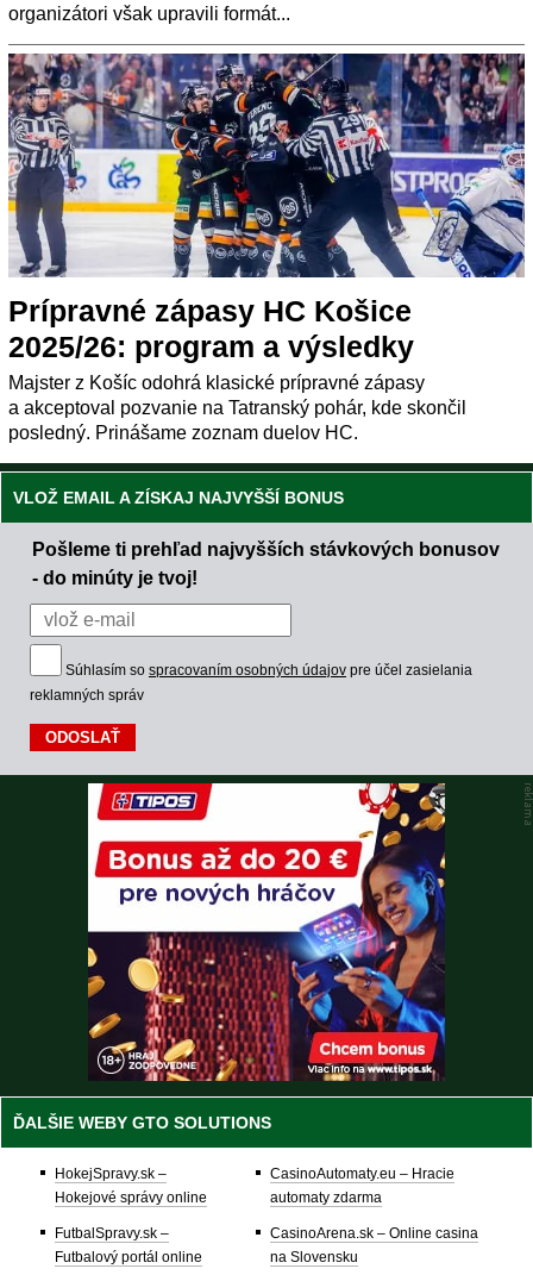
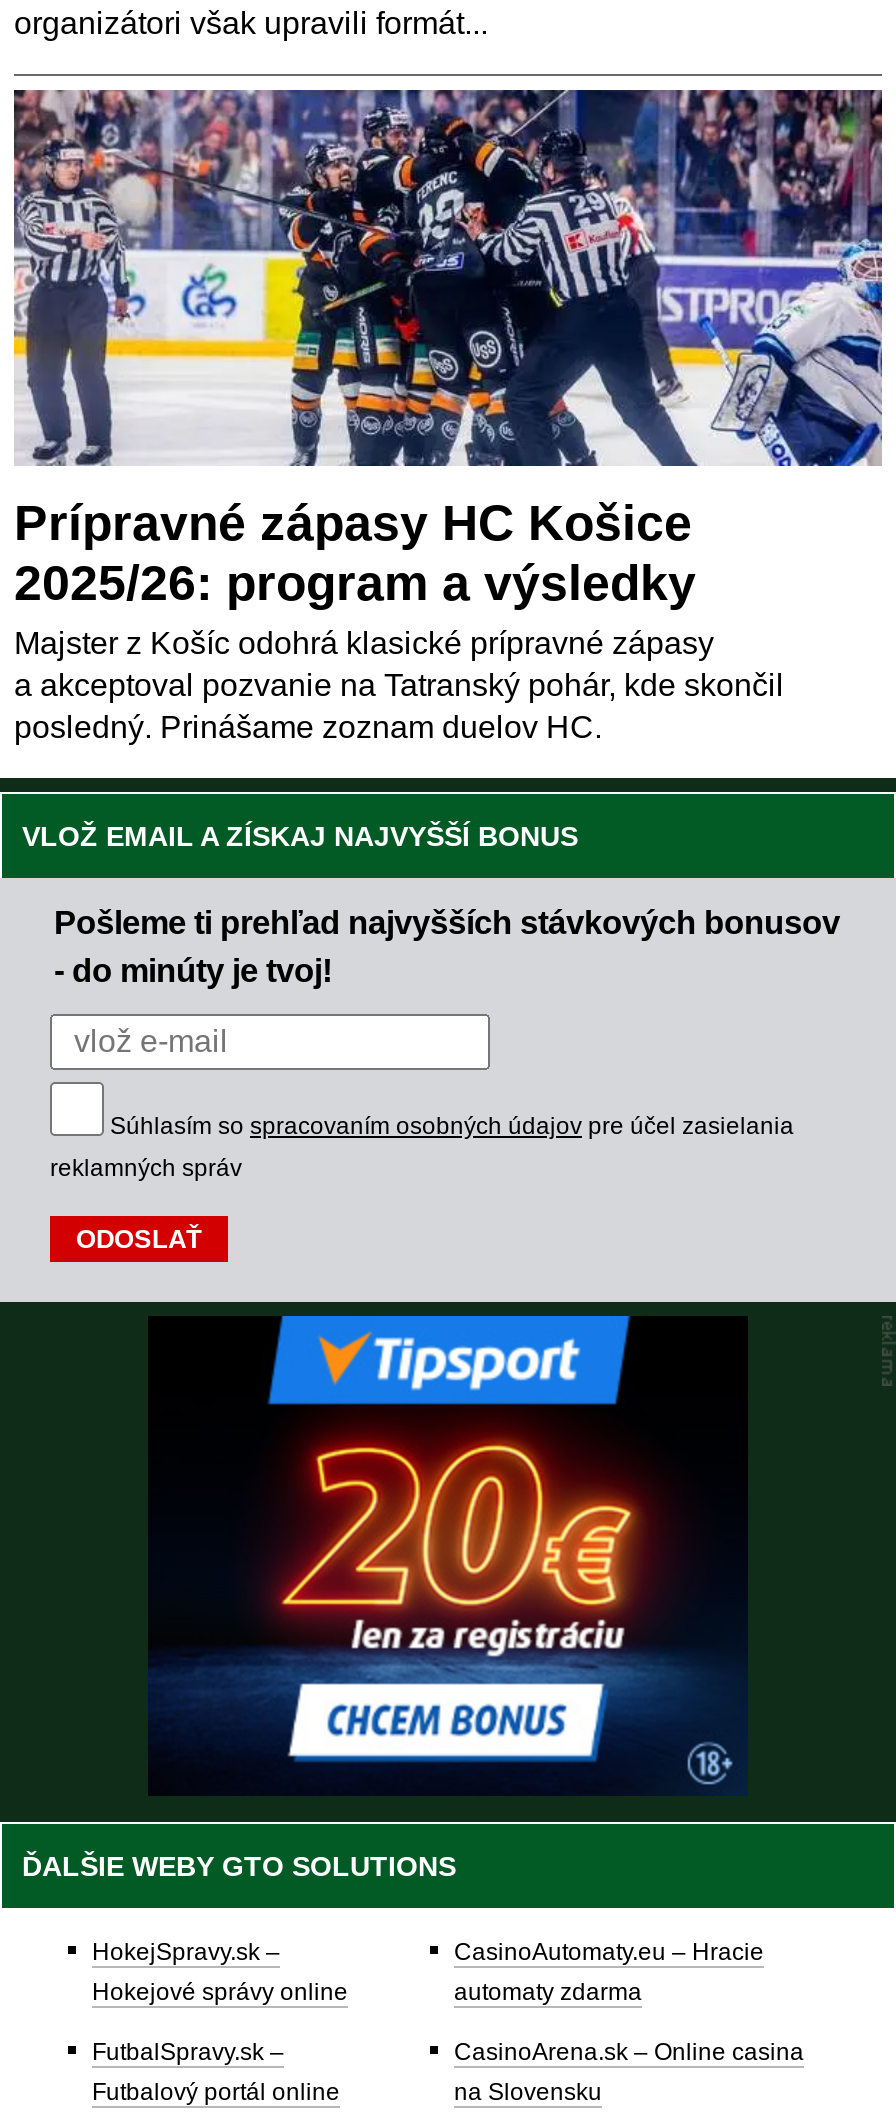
- [image]
+ [image]
